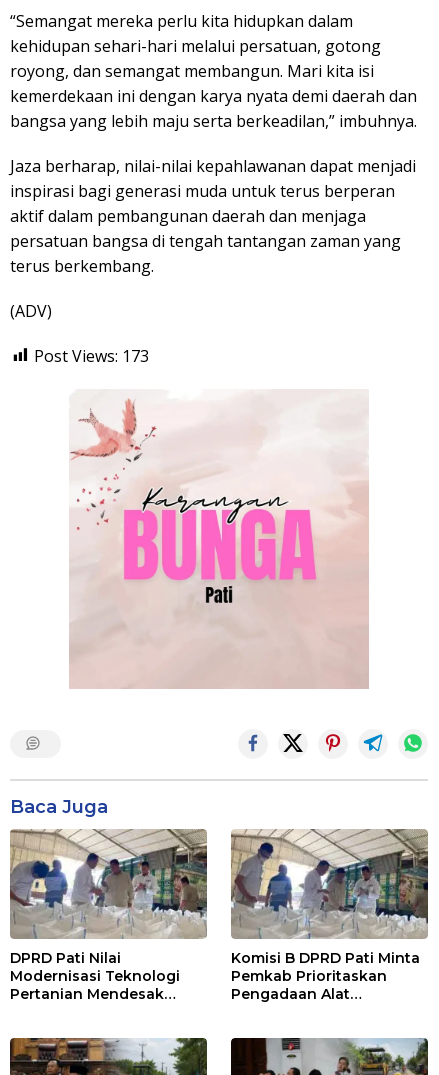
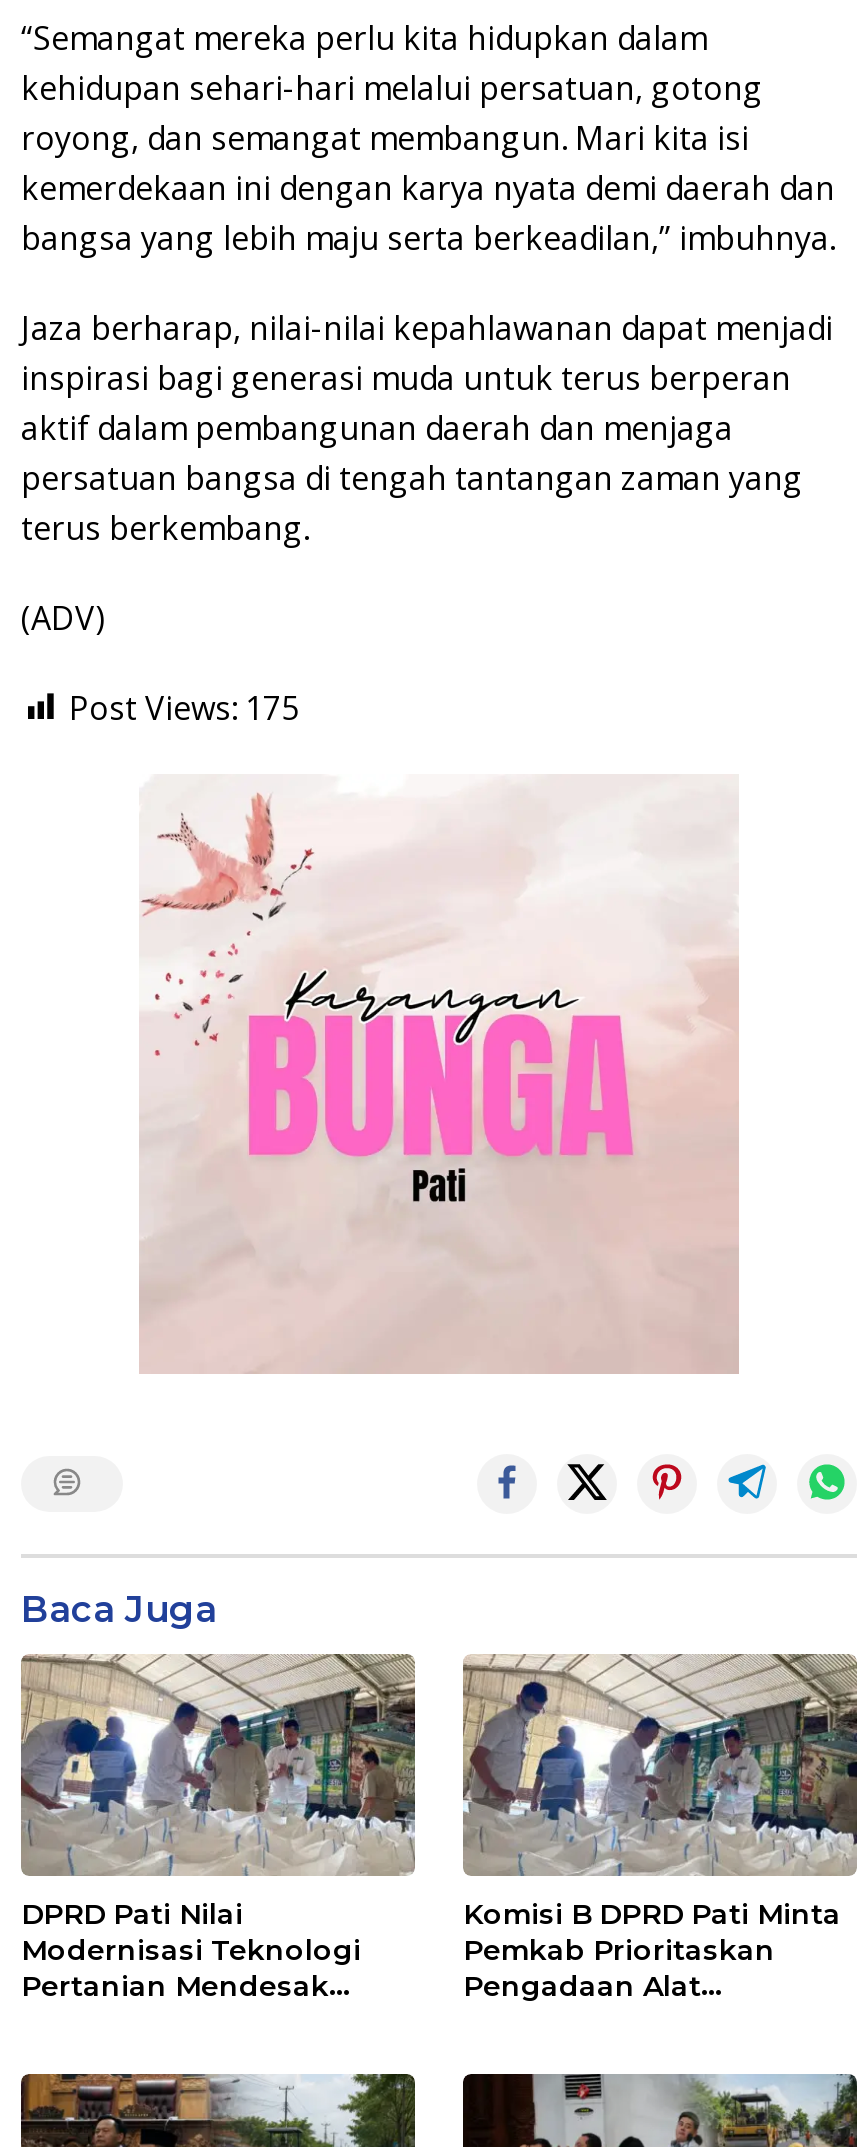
- Post Views: 173
+ Post Views: 175
